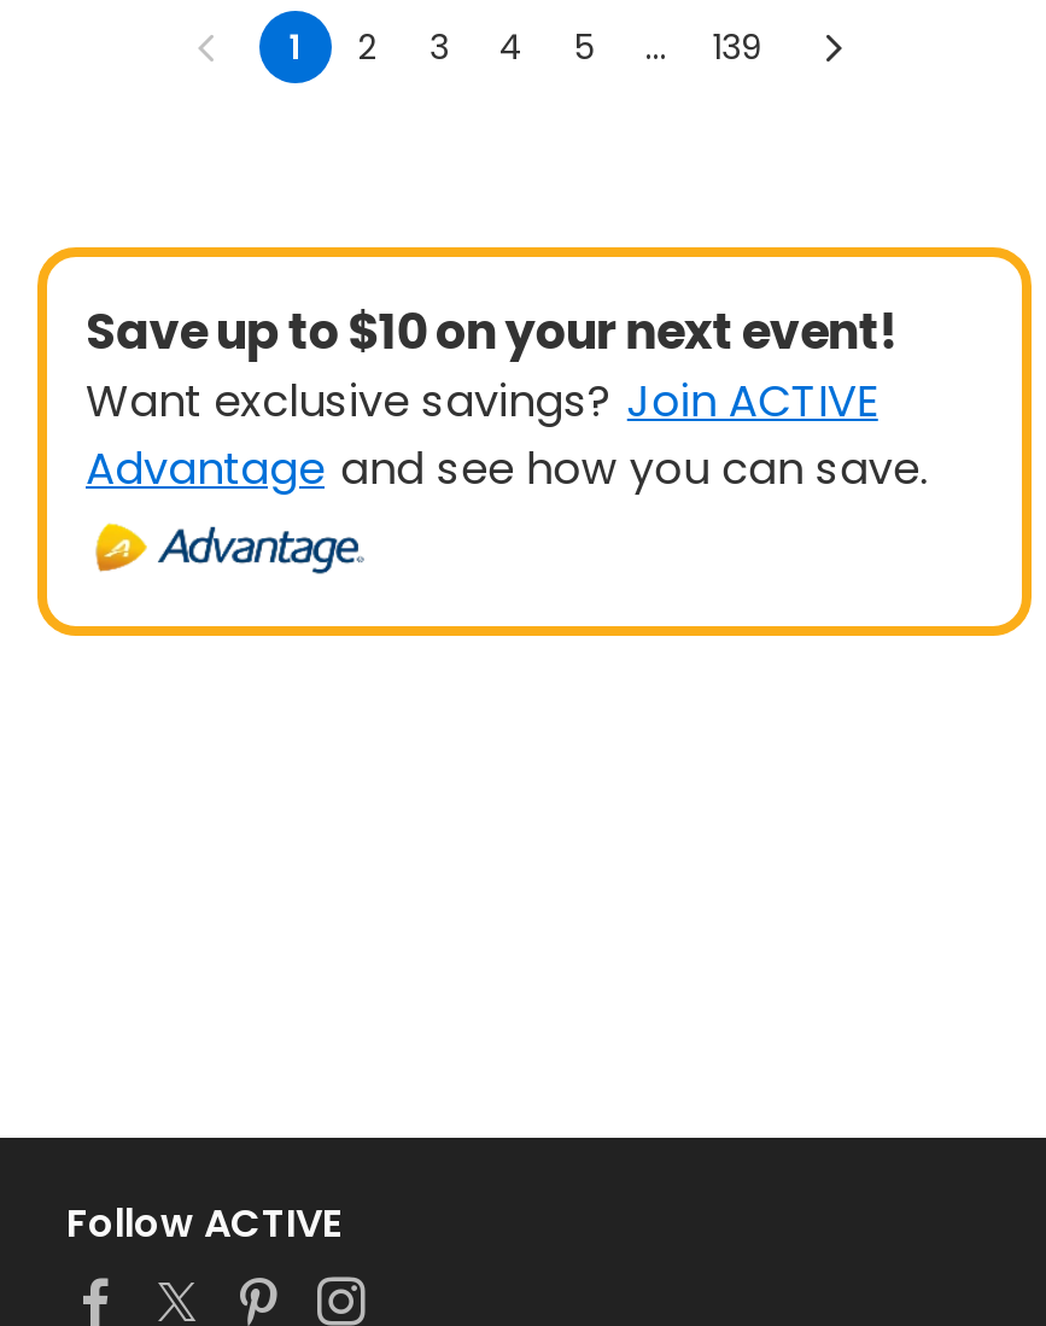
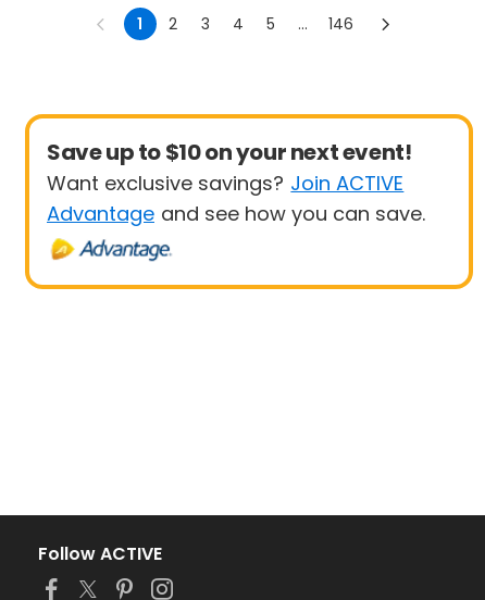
- 139
+ 146
